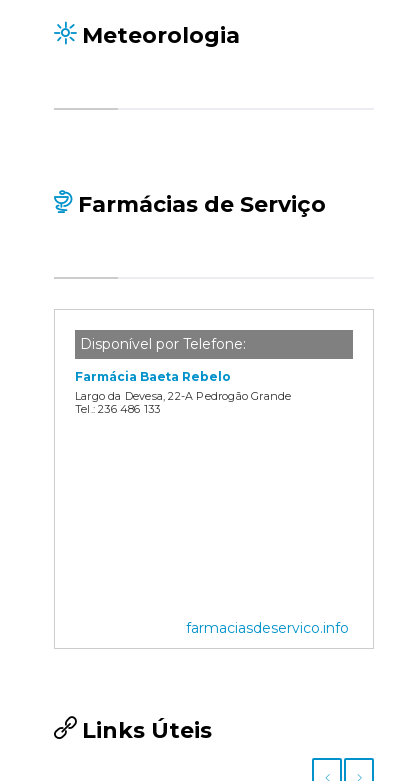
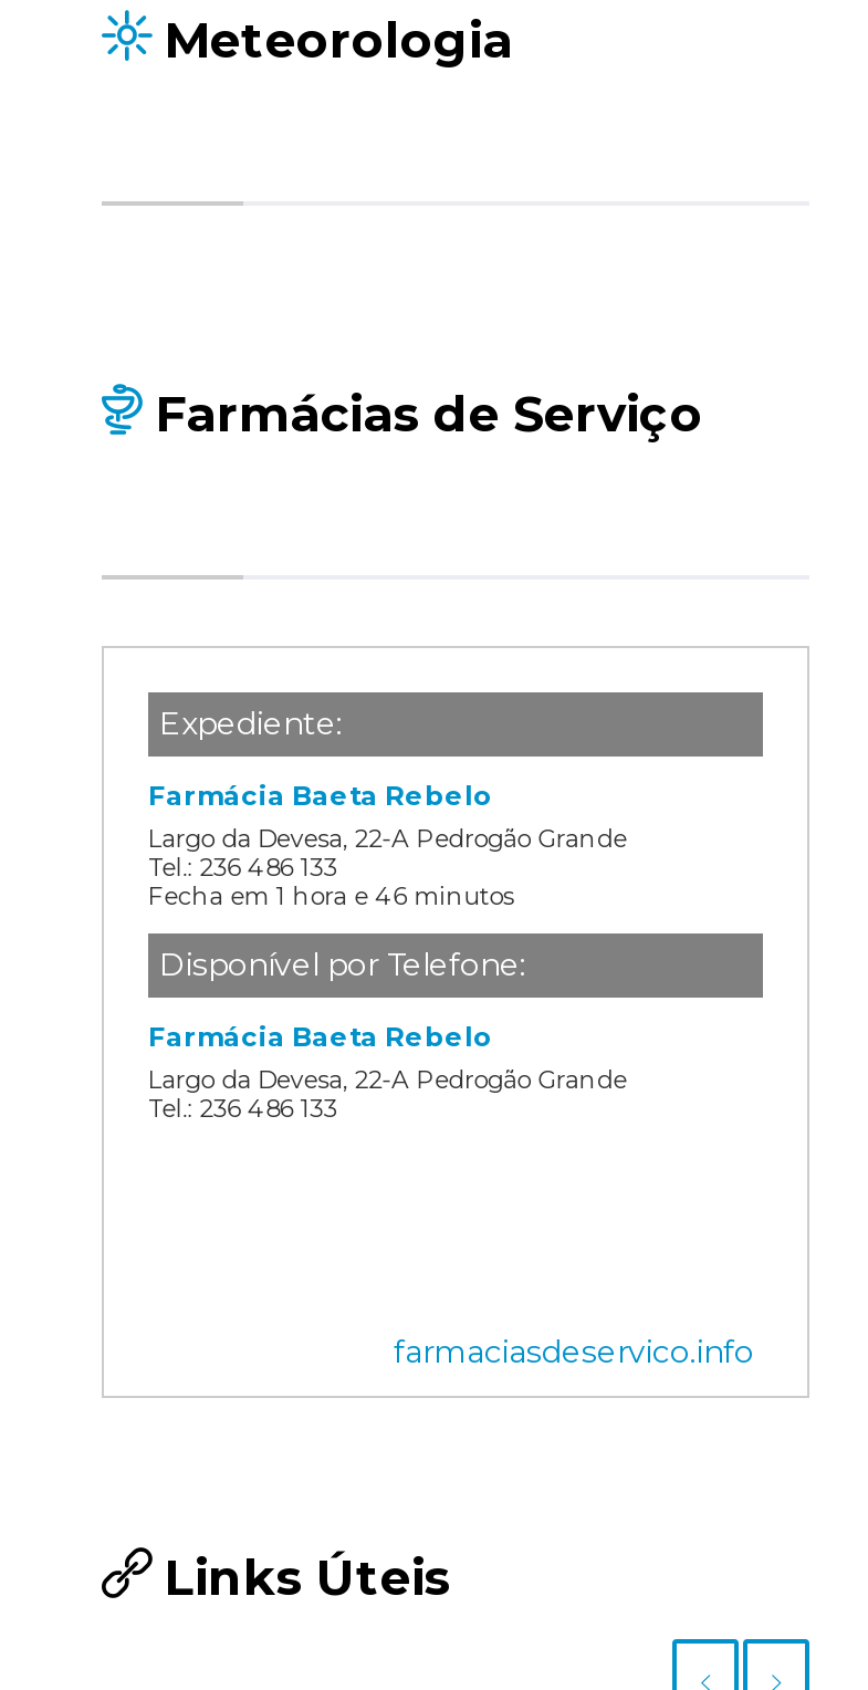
+ Expediente:
+ Farmácia Baeta Rebelo
+ Largo da Devesa, 22-A Pedrogão Grande
+ Tel.: 236 486 133
+ Fecha em 1 hora e 46 minutos

moved down: Disponível por Telefone: | Farmácia Baeta Rebelo | Largo da Devesa, 22-A Pedrogão Grande | Tel.: 236 486 133
